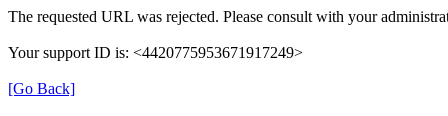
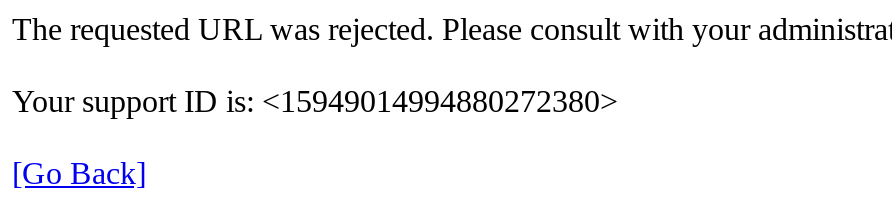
- Your support ID is: <4420775953671917249>
+ Your support ID is: <15949014994880272380>
